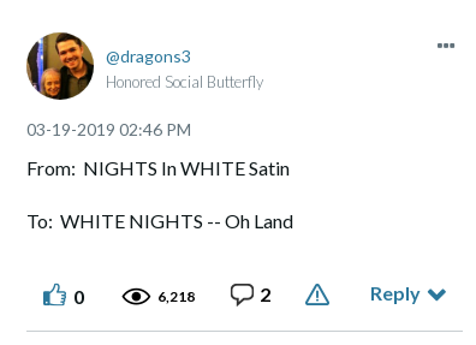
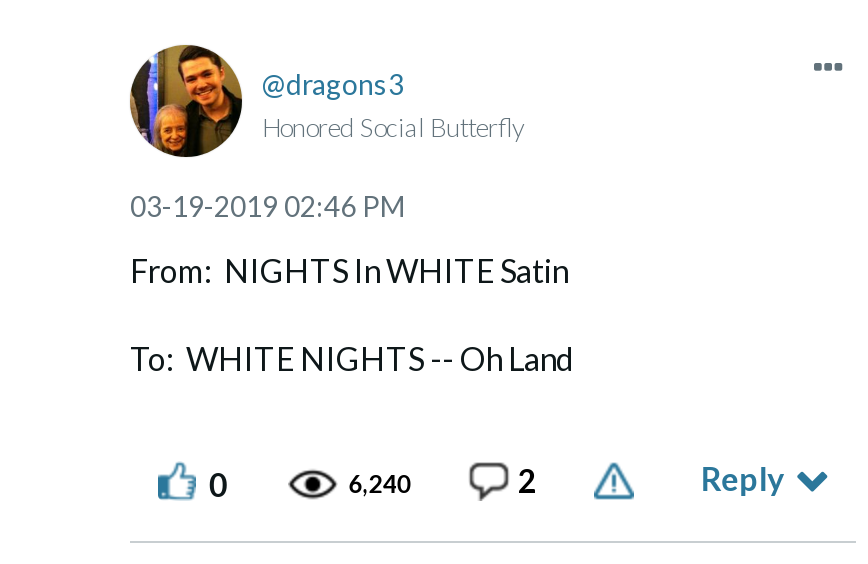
- 6,218
+ 6,240
